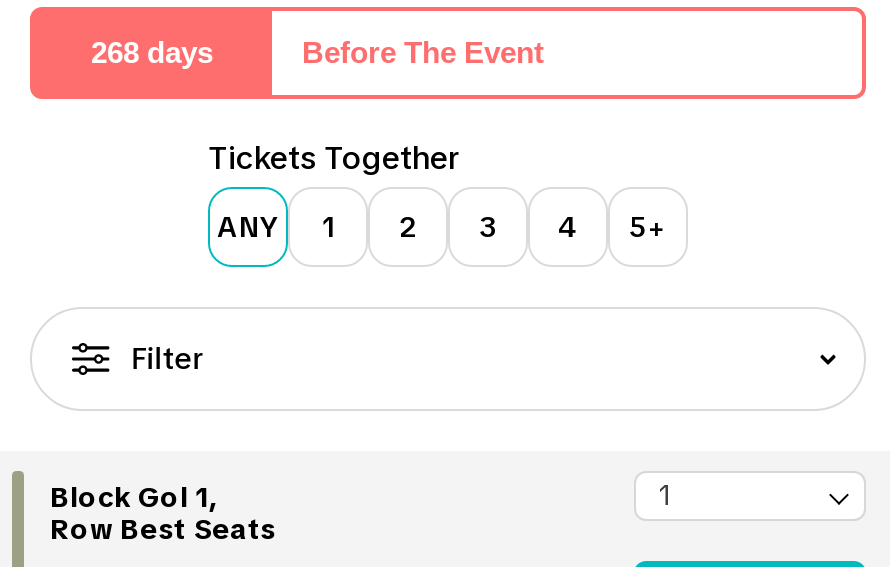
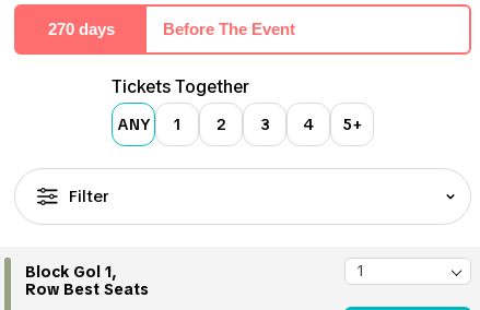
- 268 days
+ 270 days
